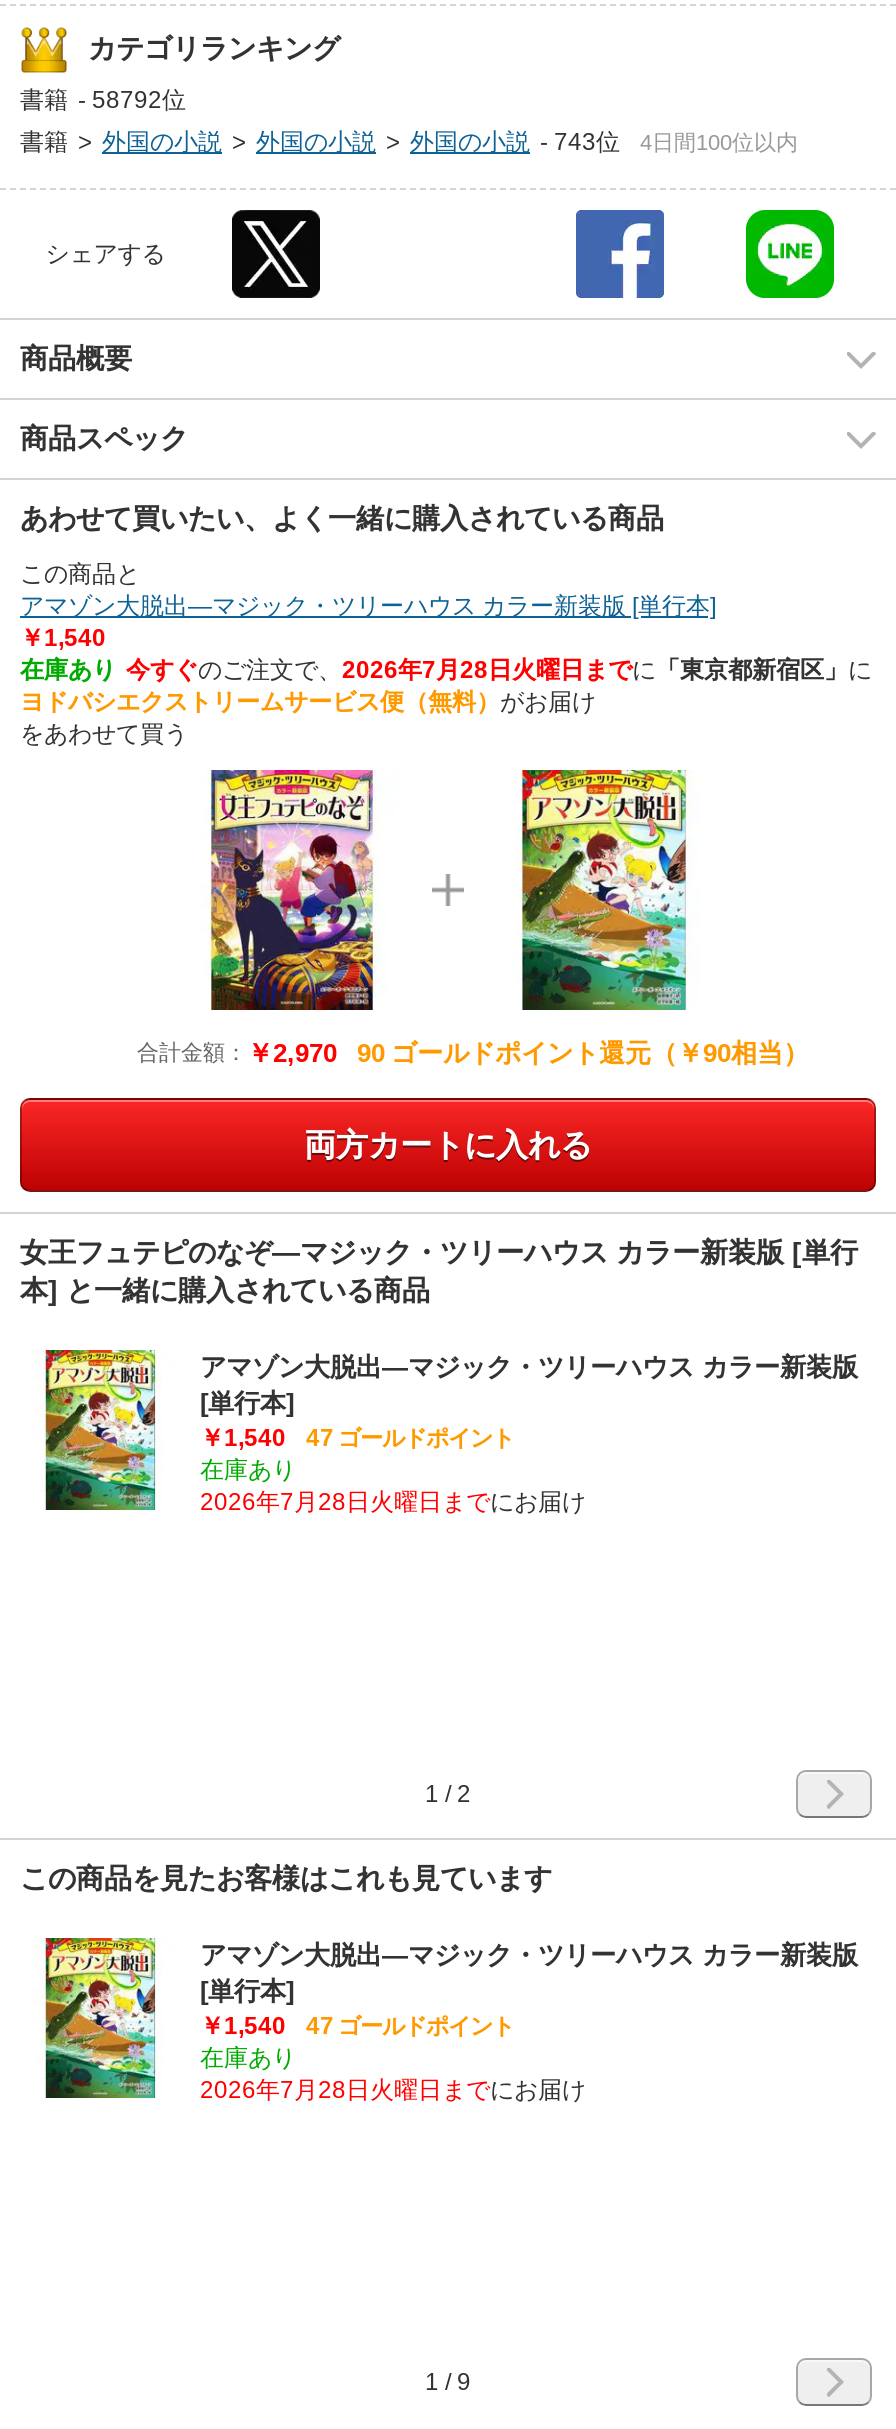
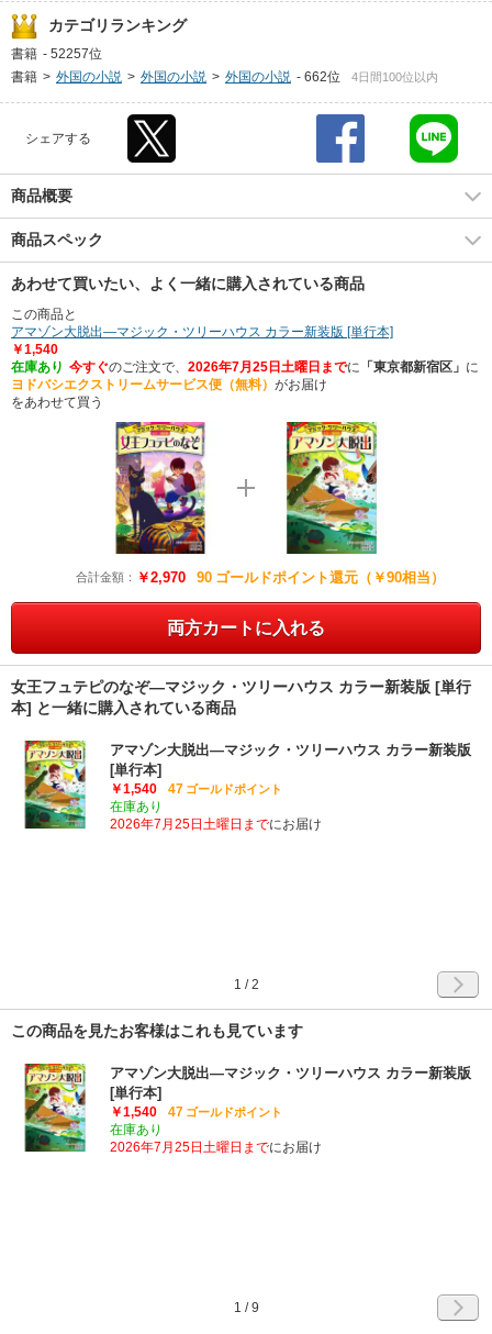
- 書籍 - 58792位
+ 書籍 - 52257位

- 書籍 > 外国の小説 > 外国の小説 > 外国の小説 - 743位
+ 書籍 > 外国の小説 > 外国の小説 > 外国の小説 - 662位

- 在庫あり 今すぐのご注文で、2026年7月28日火曜日までに「東京都新宿区」に
+ 在庫あり 今すぐのご注文で、2026年7月25日土曜日までに「東京都新宿区」に

- 2026年7月28日火曜日までにお届け
+ 2026年7月25日土曜日までにお届け

- 2026年7月28日火曜日までにお届け
+ 2026年7月25日土曜日までにお届け
